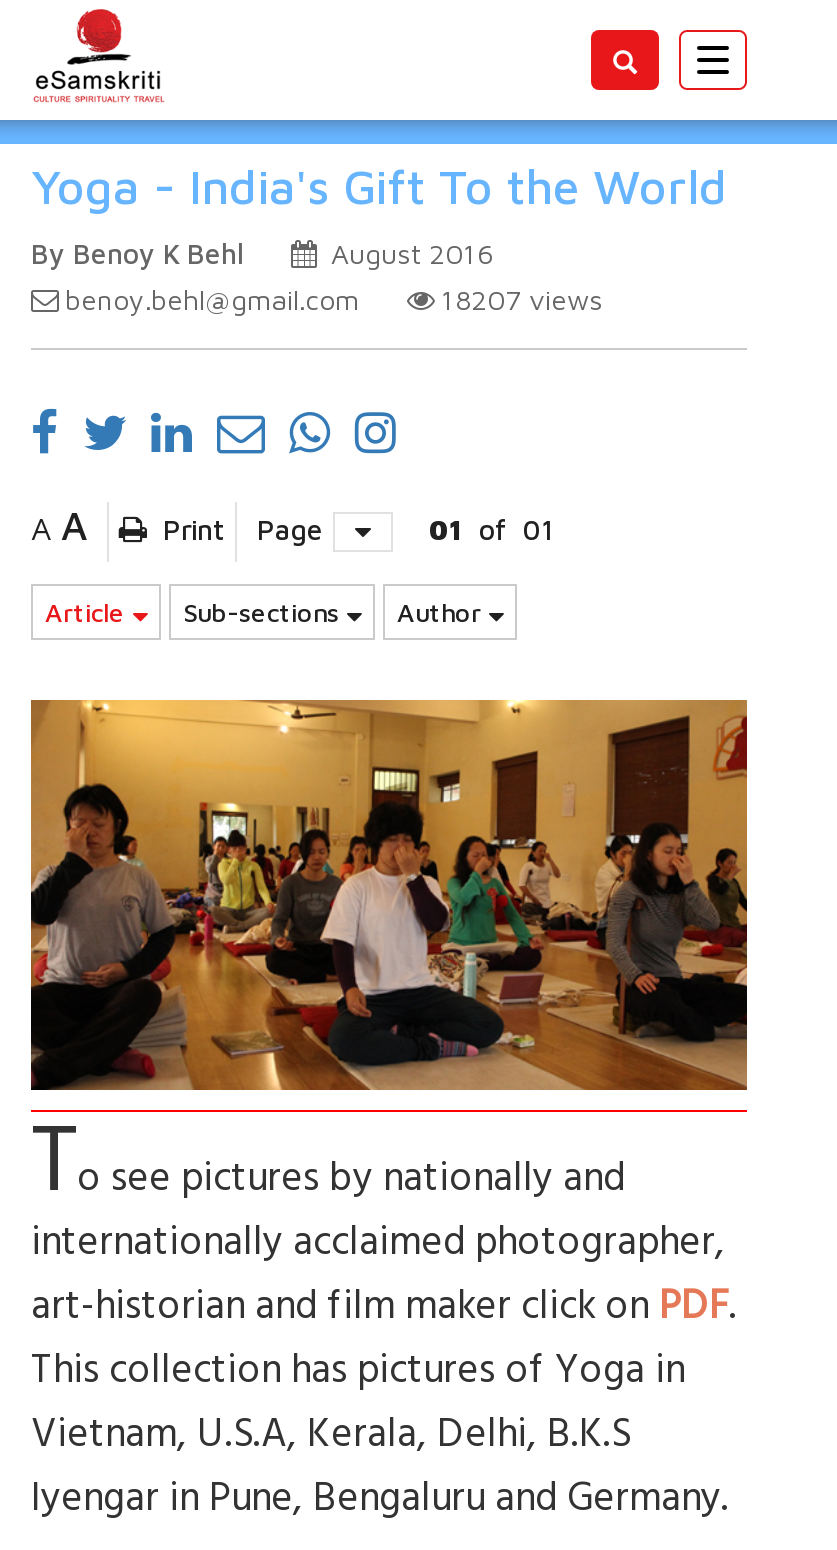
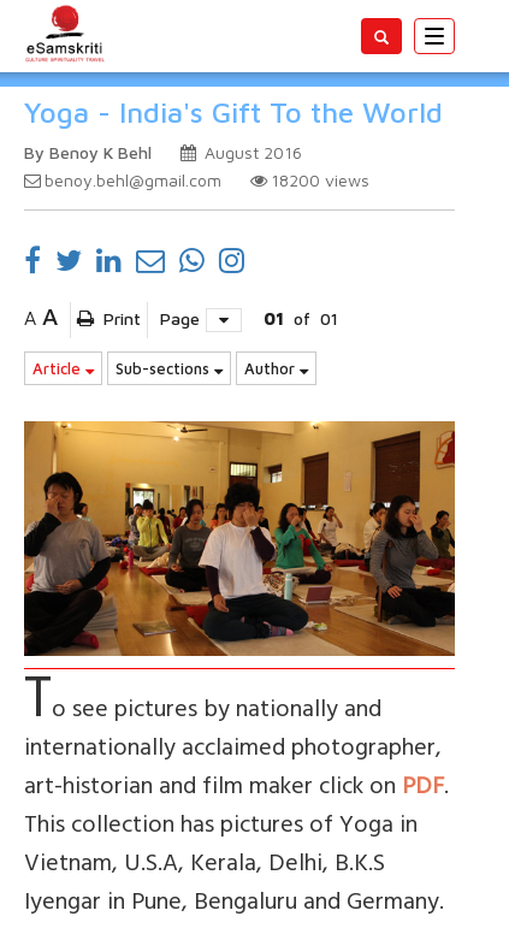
- 18207 views
+ 18200 views
